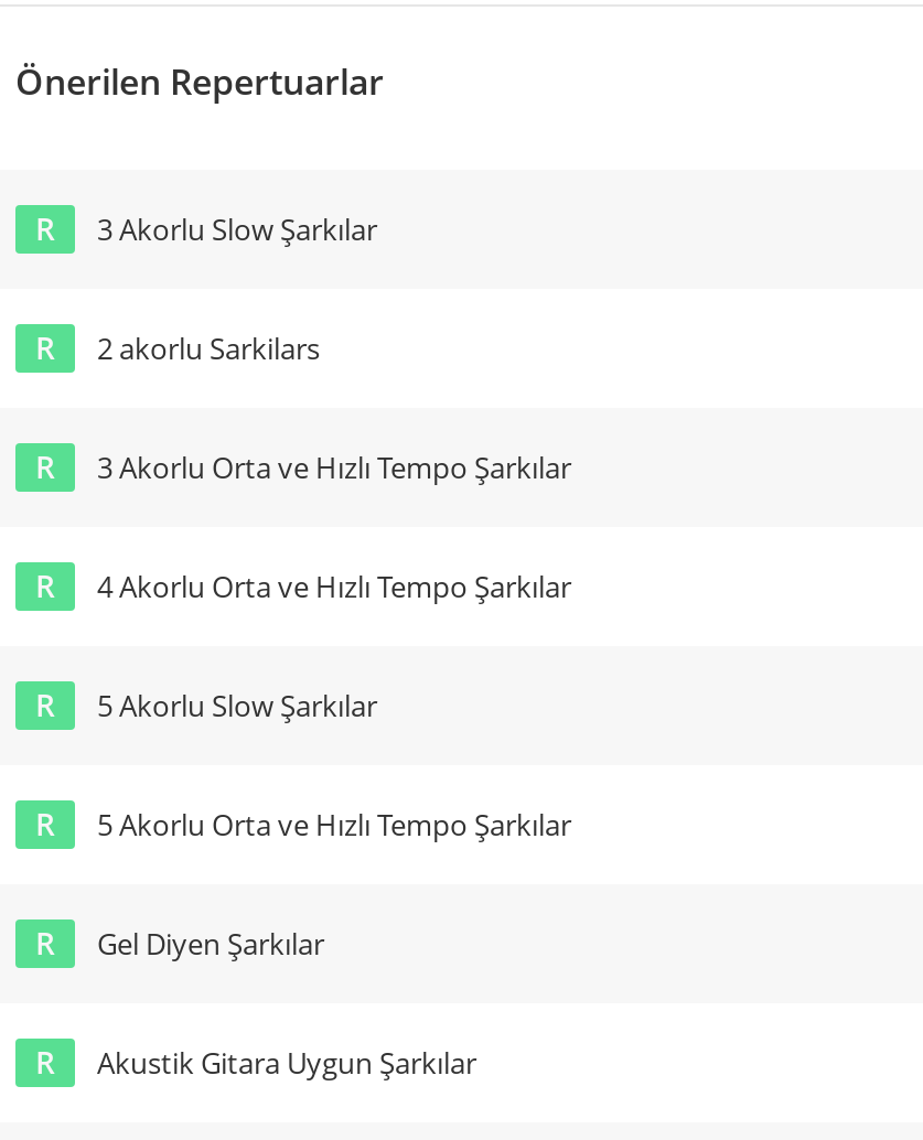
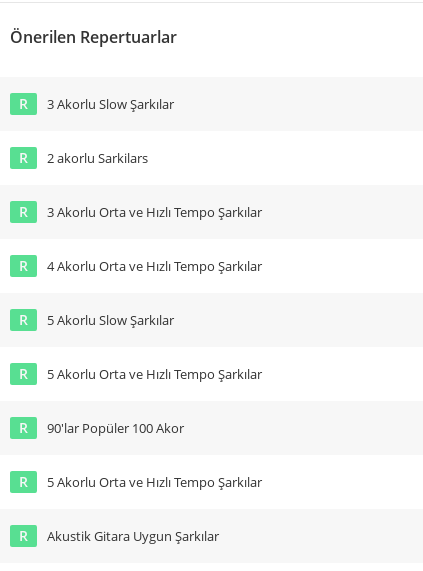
- Gel Diyen Şarkılar
+ 90'lar Popüler 100 Akor
+ R
+ 5 Akorlu Orta ve Hızlı Tempo Şarkılar
